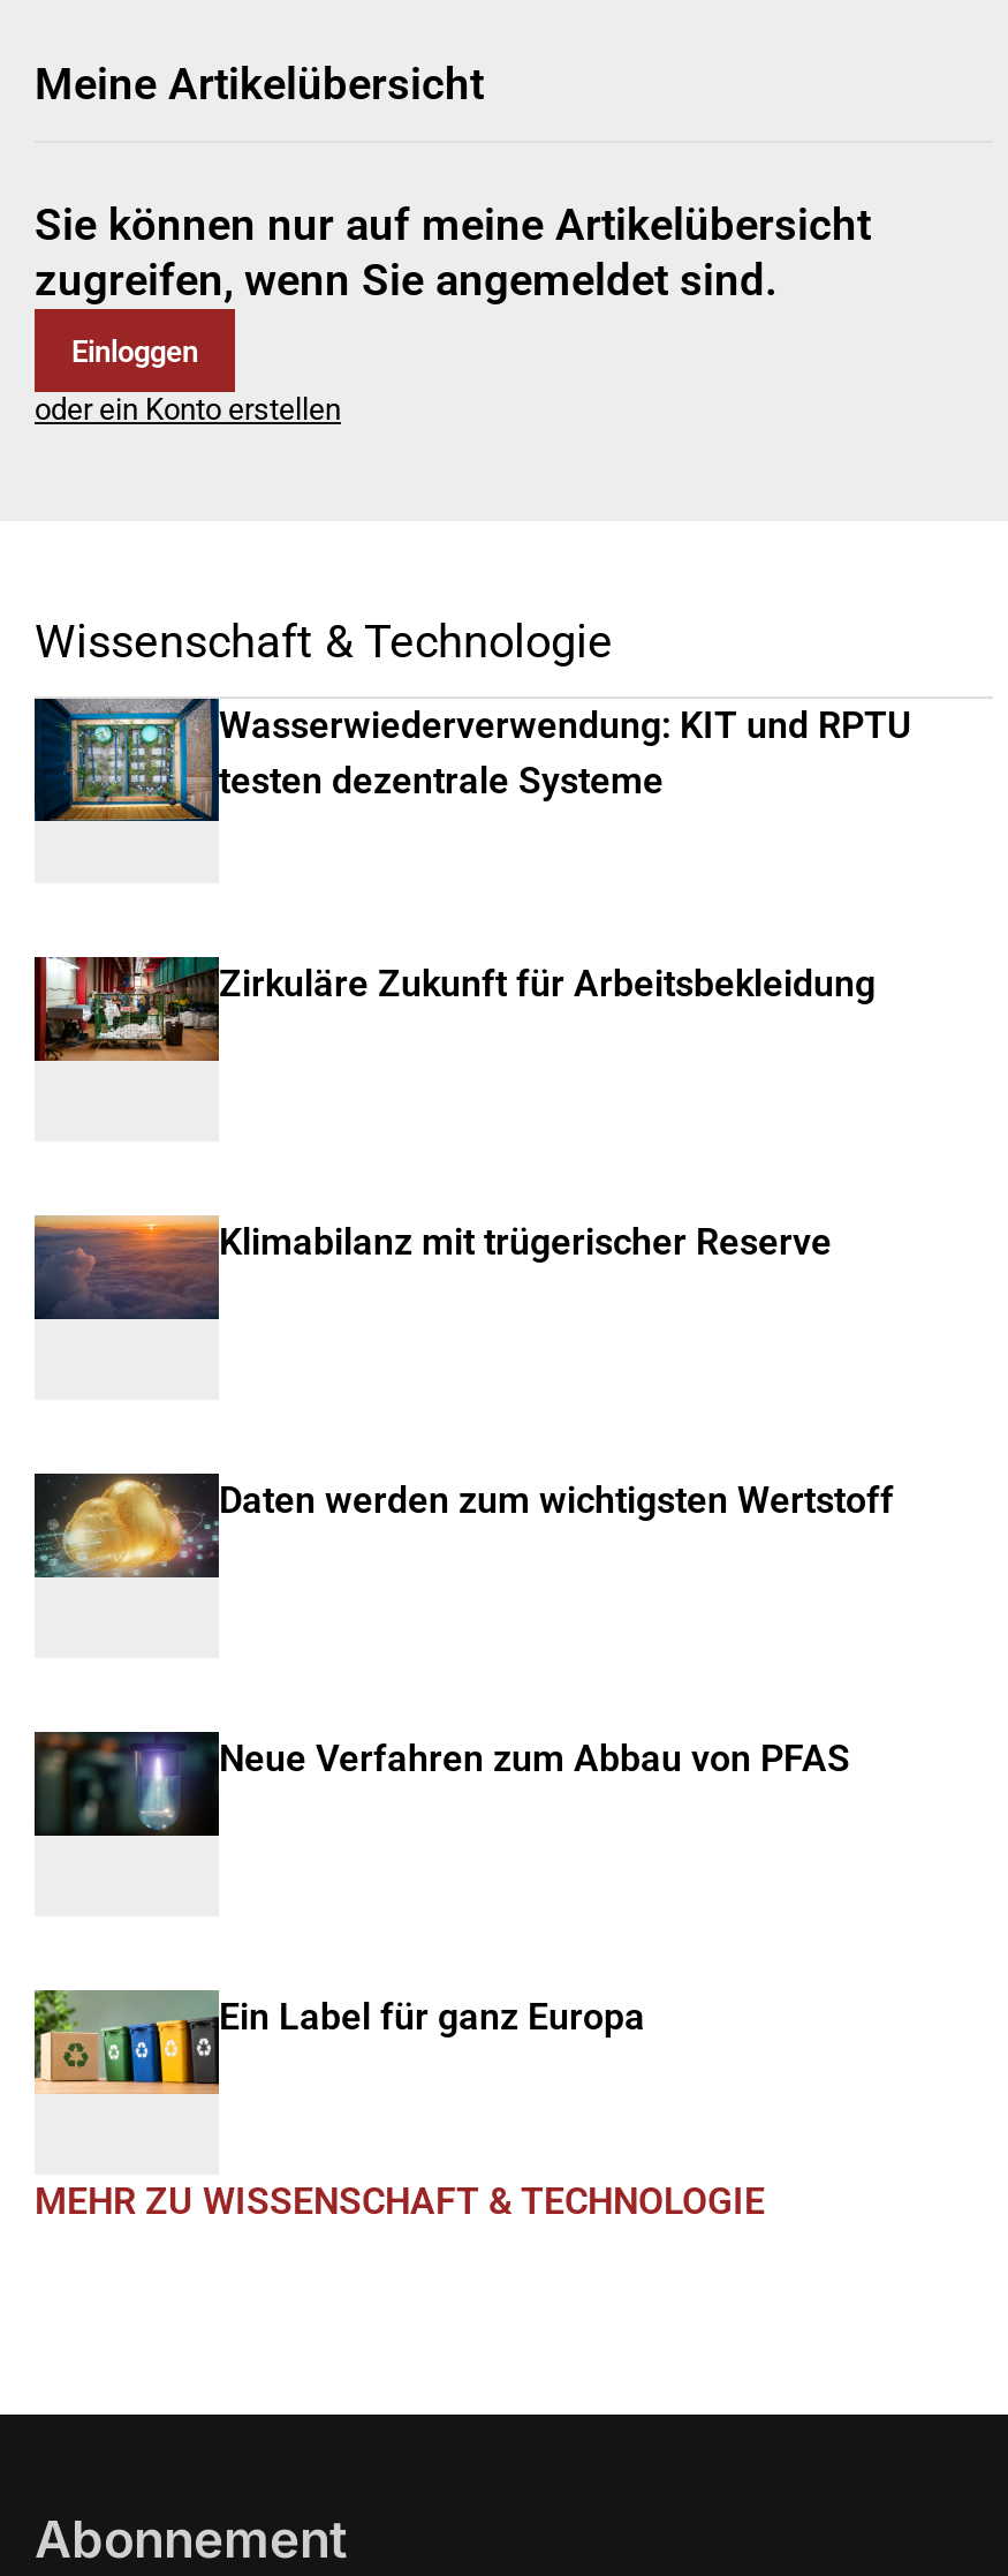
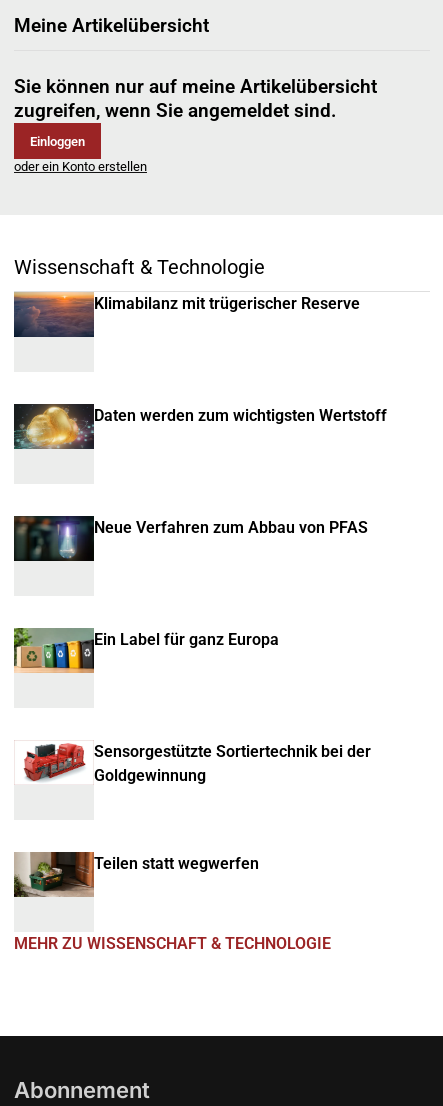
- [image]
- Wasserwiederverwendung: KIT und RPTU
- testen dezentrale Systeme

- [image]
- Zirkuläre Zukunft für Arbeitsbekleidung

moved up: [image] | Klimabilanz mit trügerischer Reserve | Daten werden zum wichtigsten Wertstoff | Neue Verfahren zum Abbau von PFAS | Ein Label für ganz Europa

moved up: [image]

+ [image]
+ Teilen statt wegwerfen

+ [image]
+ Sensorgestützte Sortiertechnik bei der
+ Goldgewinnung
